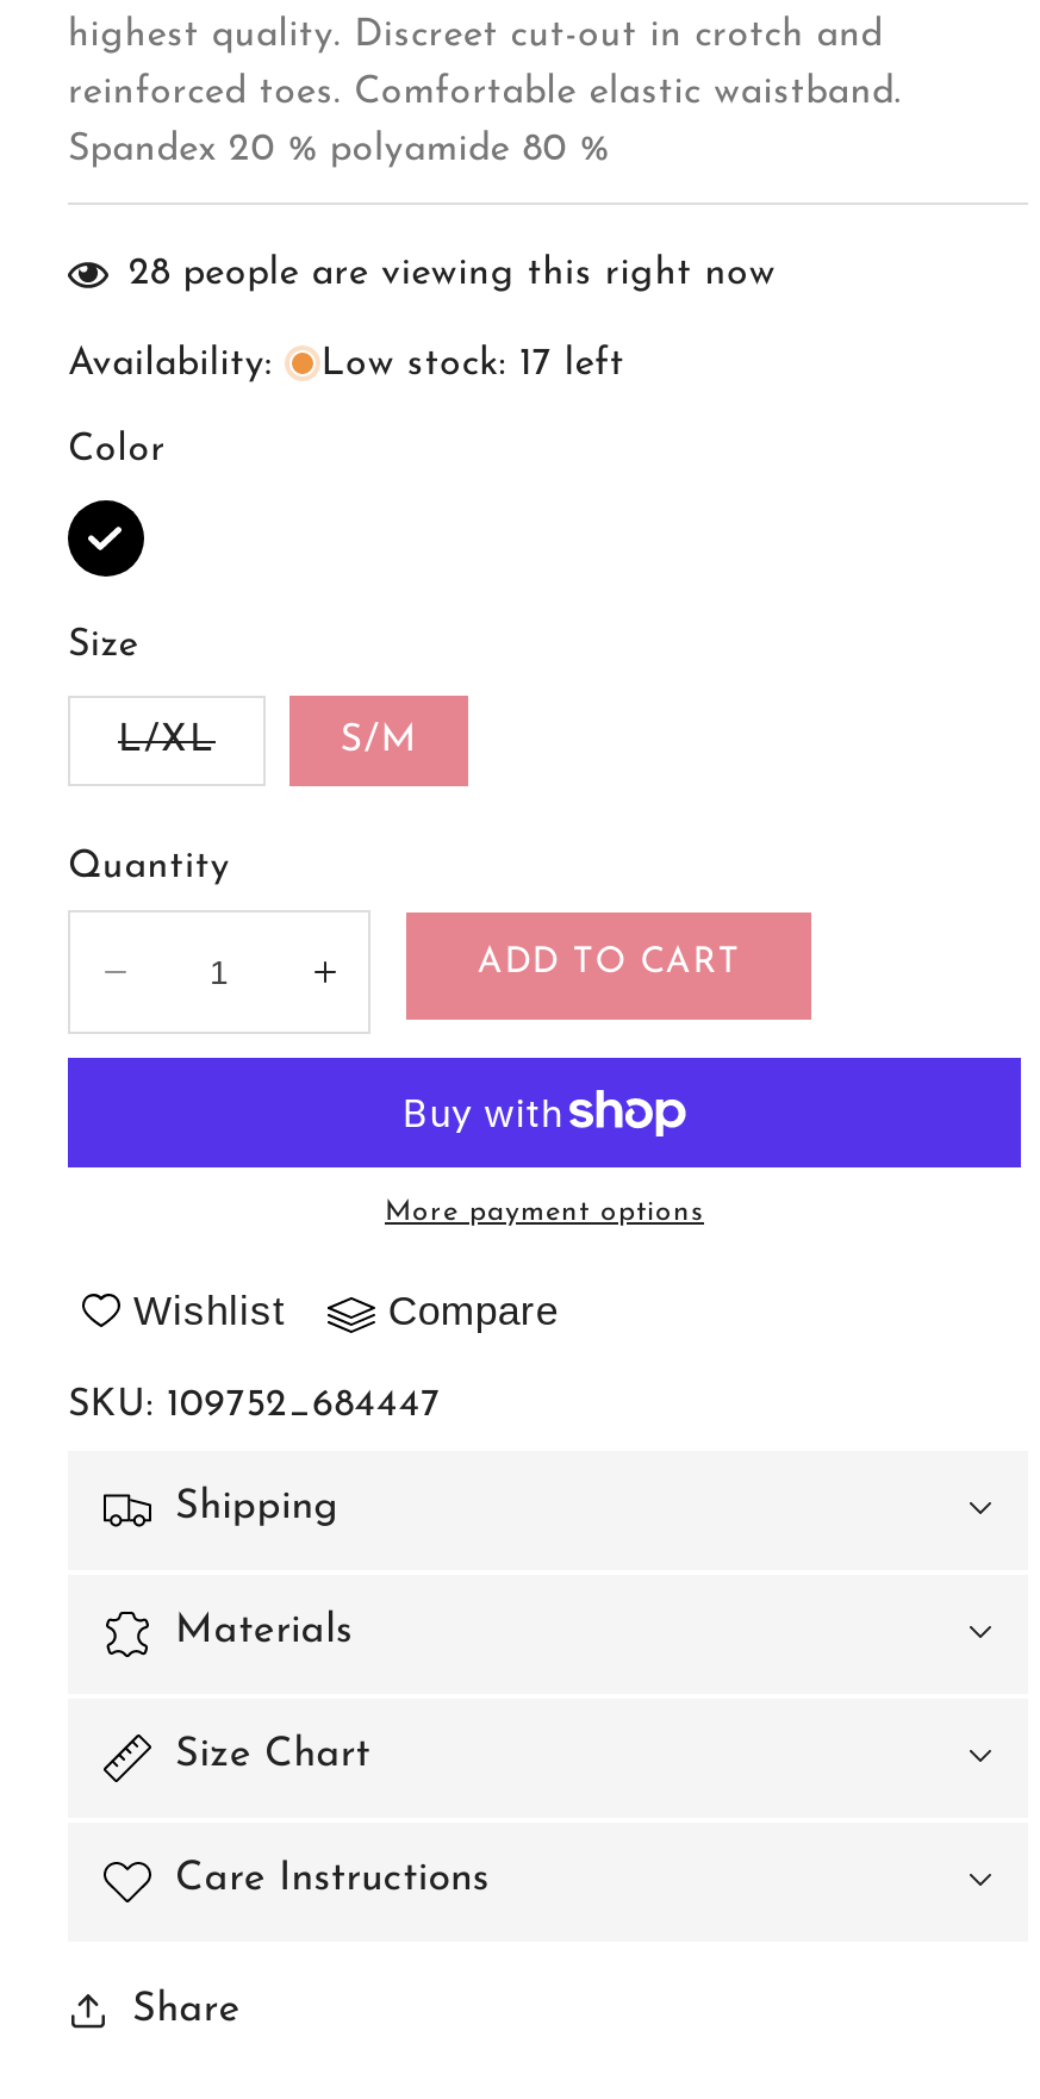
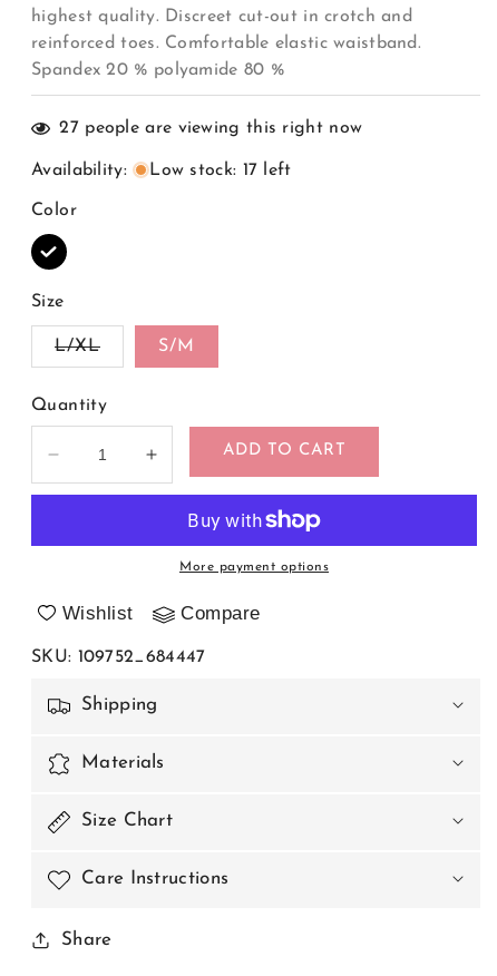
- 28 people are viewing this right now
+ 27 people are viewing this right now
